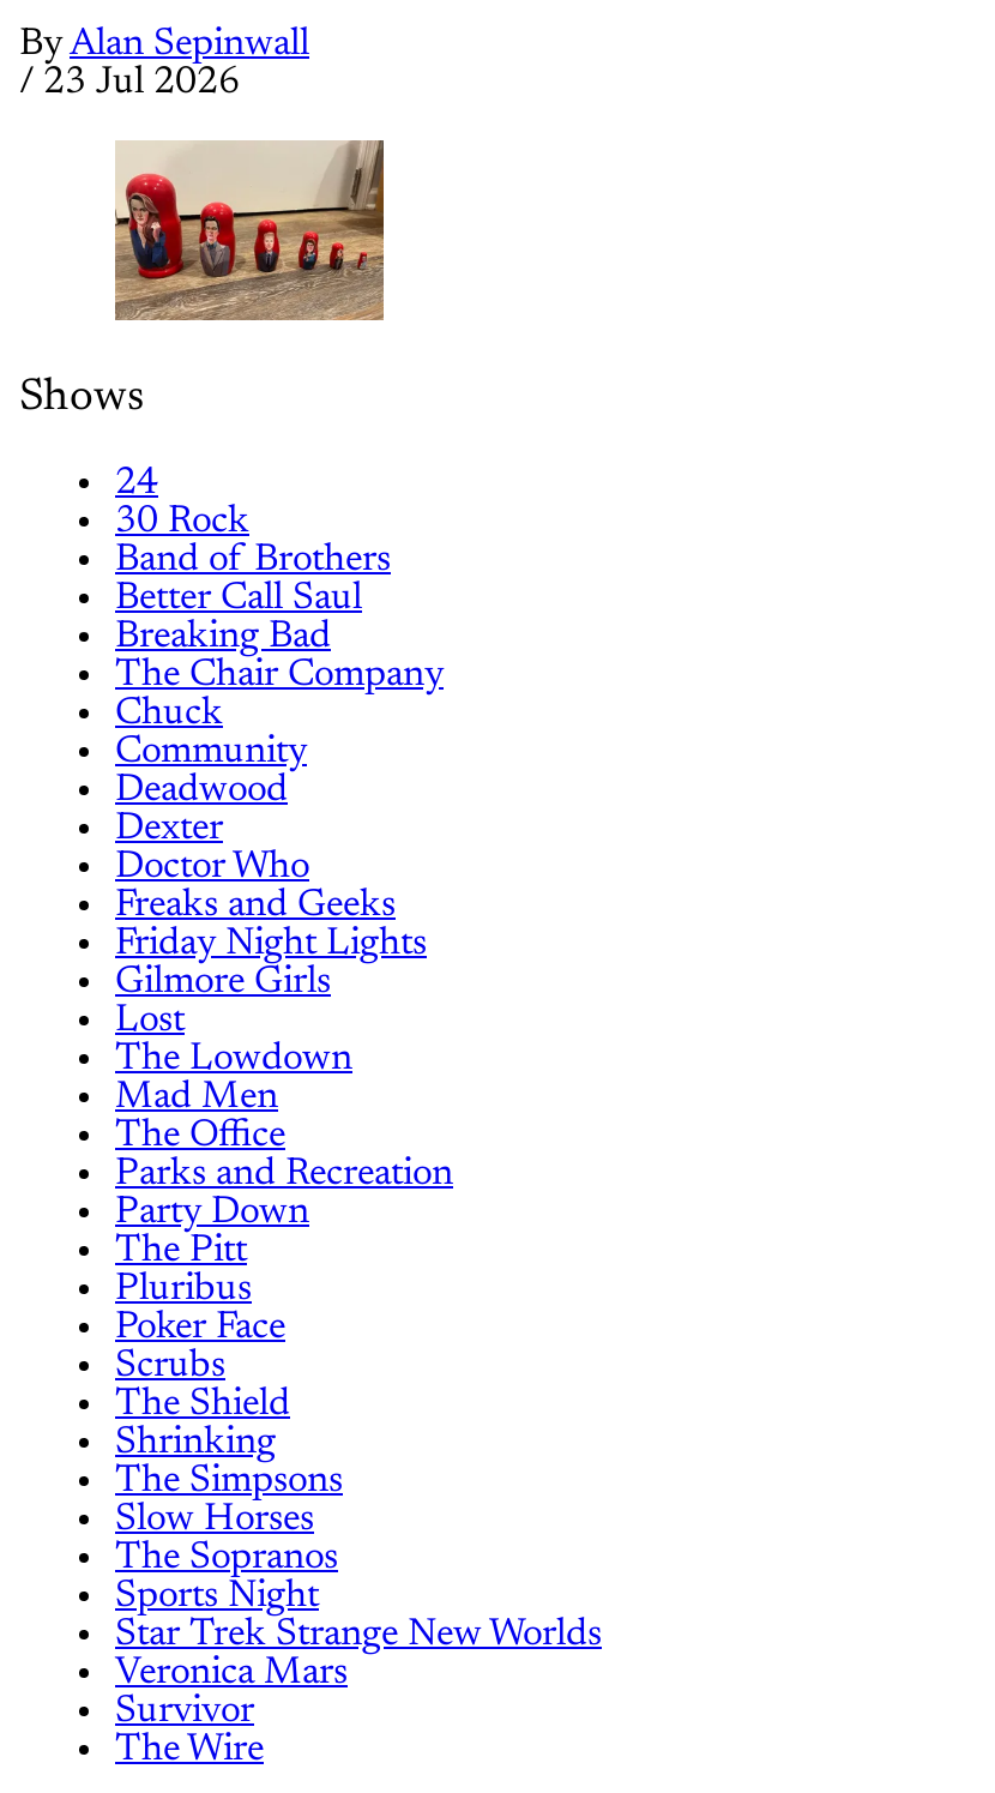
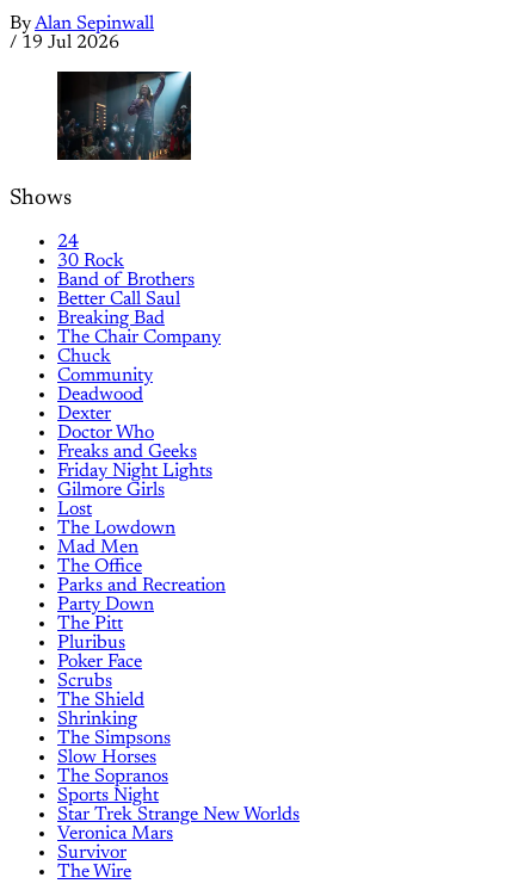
- / 23 Jul 2026
+ / 19 Jul 2026

- [image]
+ [image]
